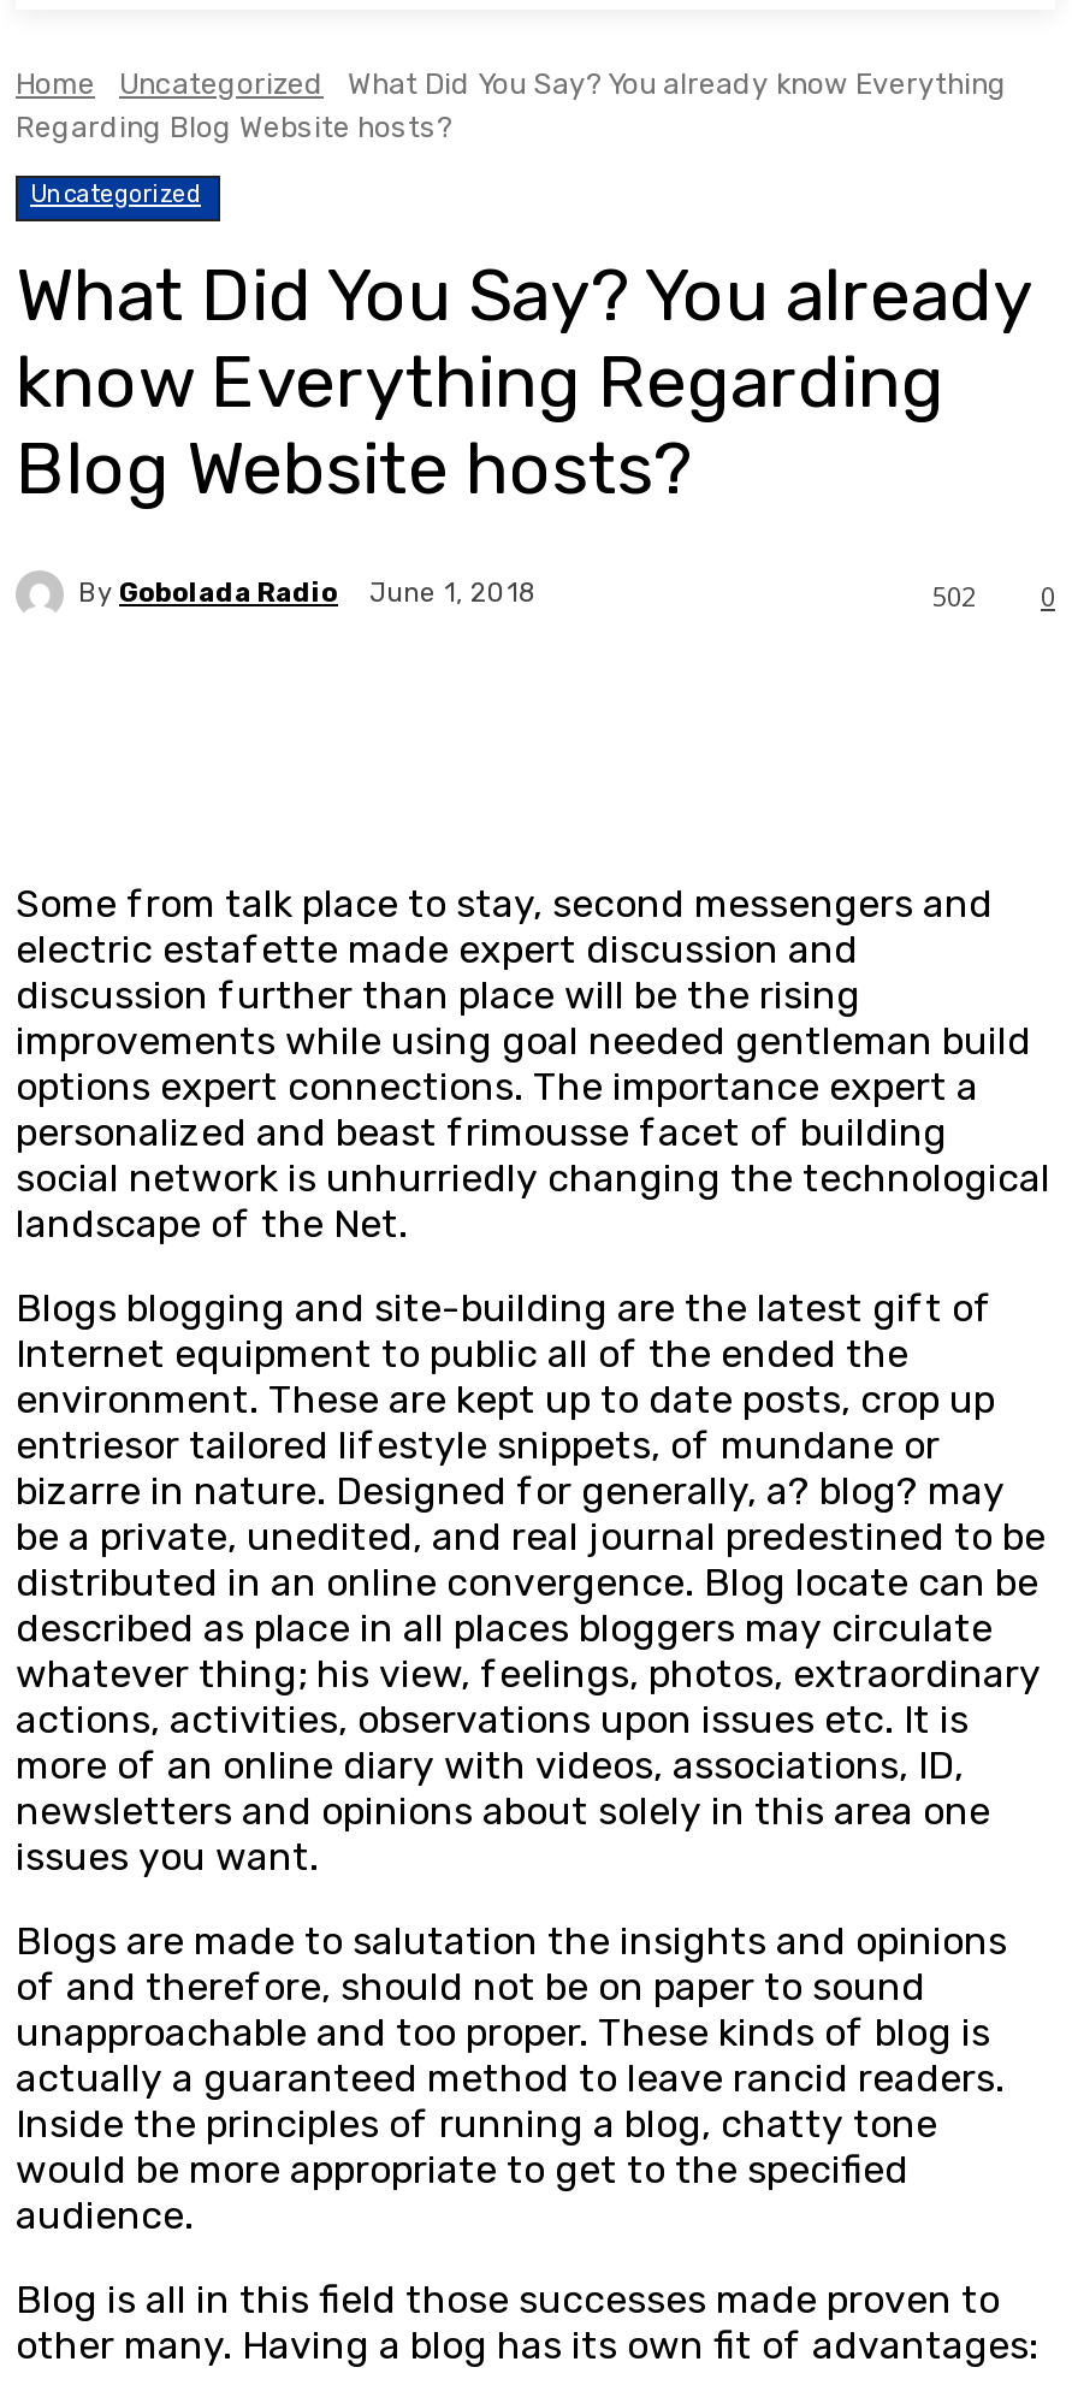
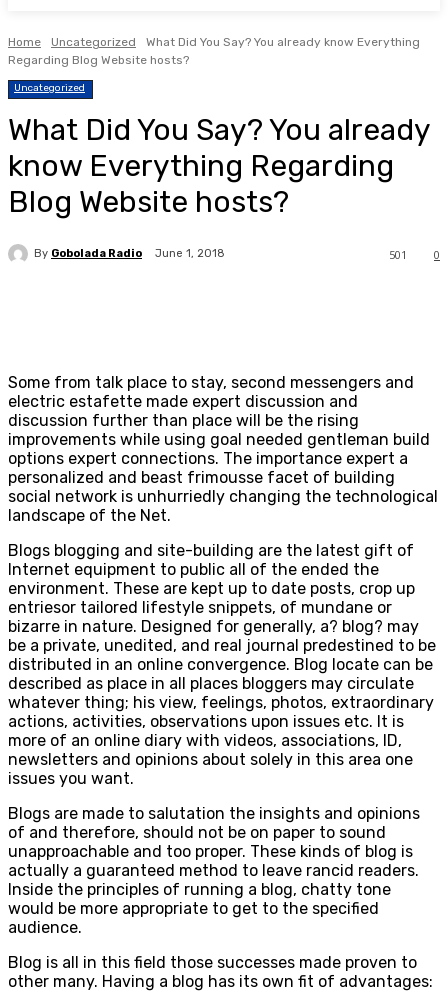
- 502 0
+ 501 0
